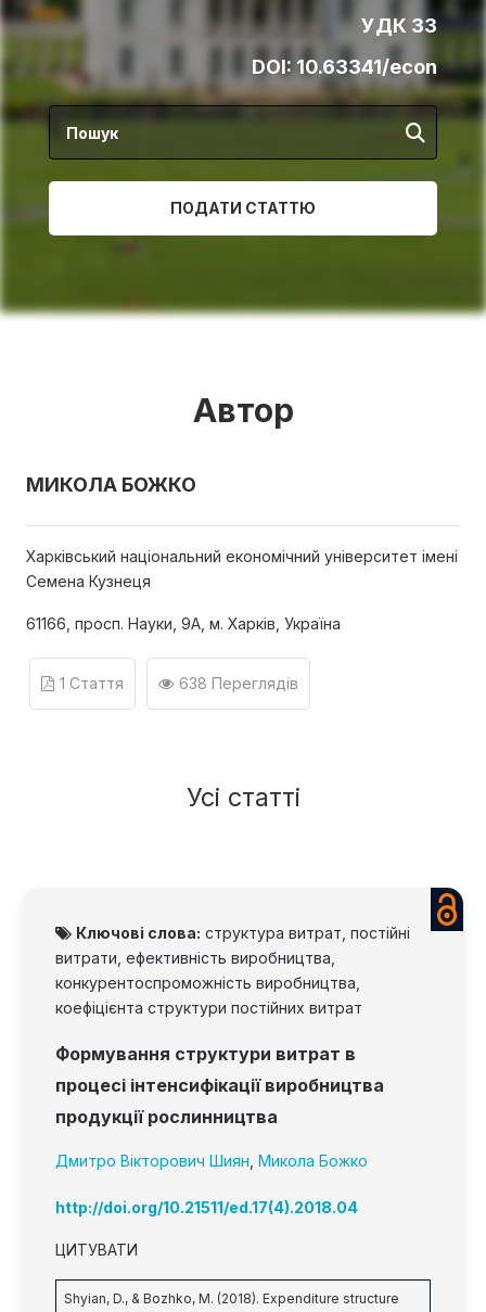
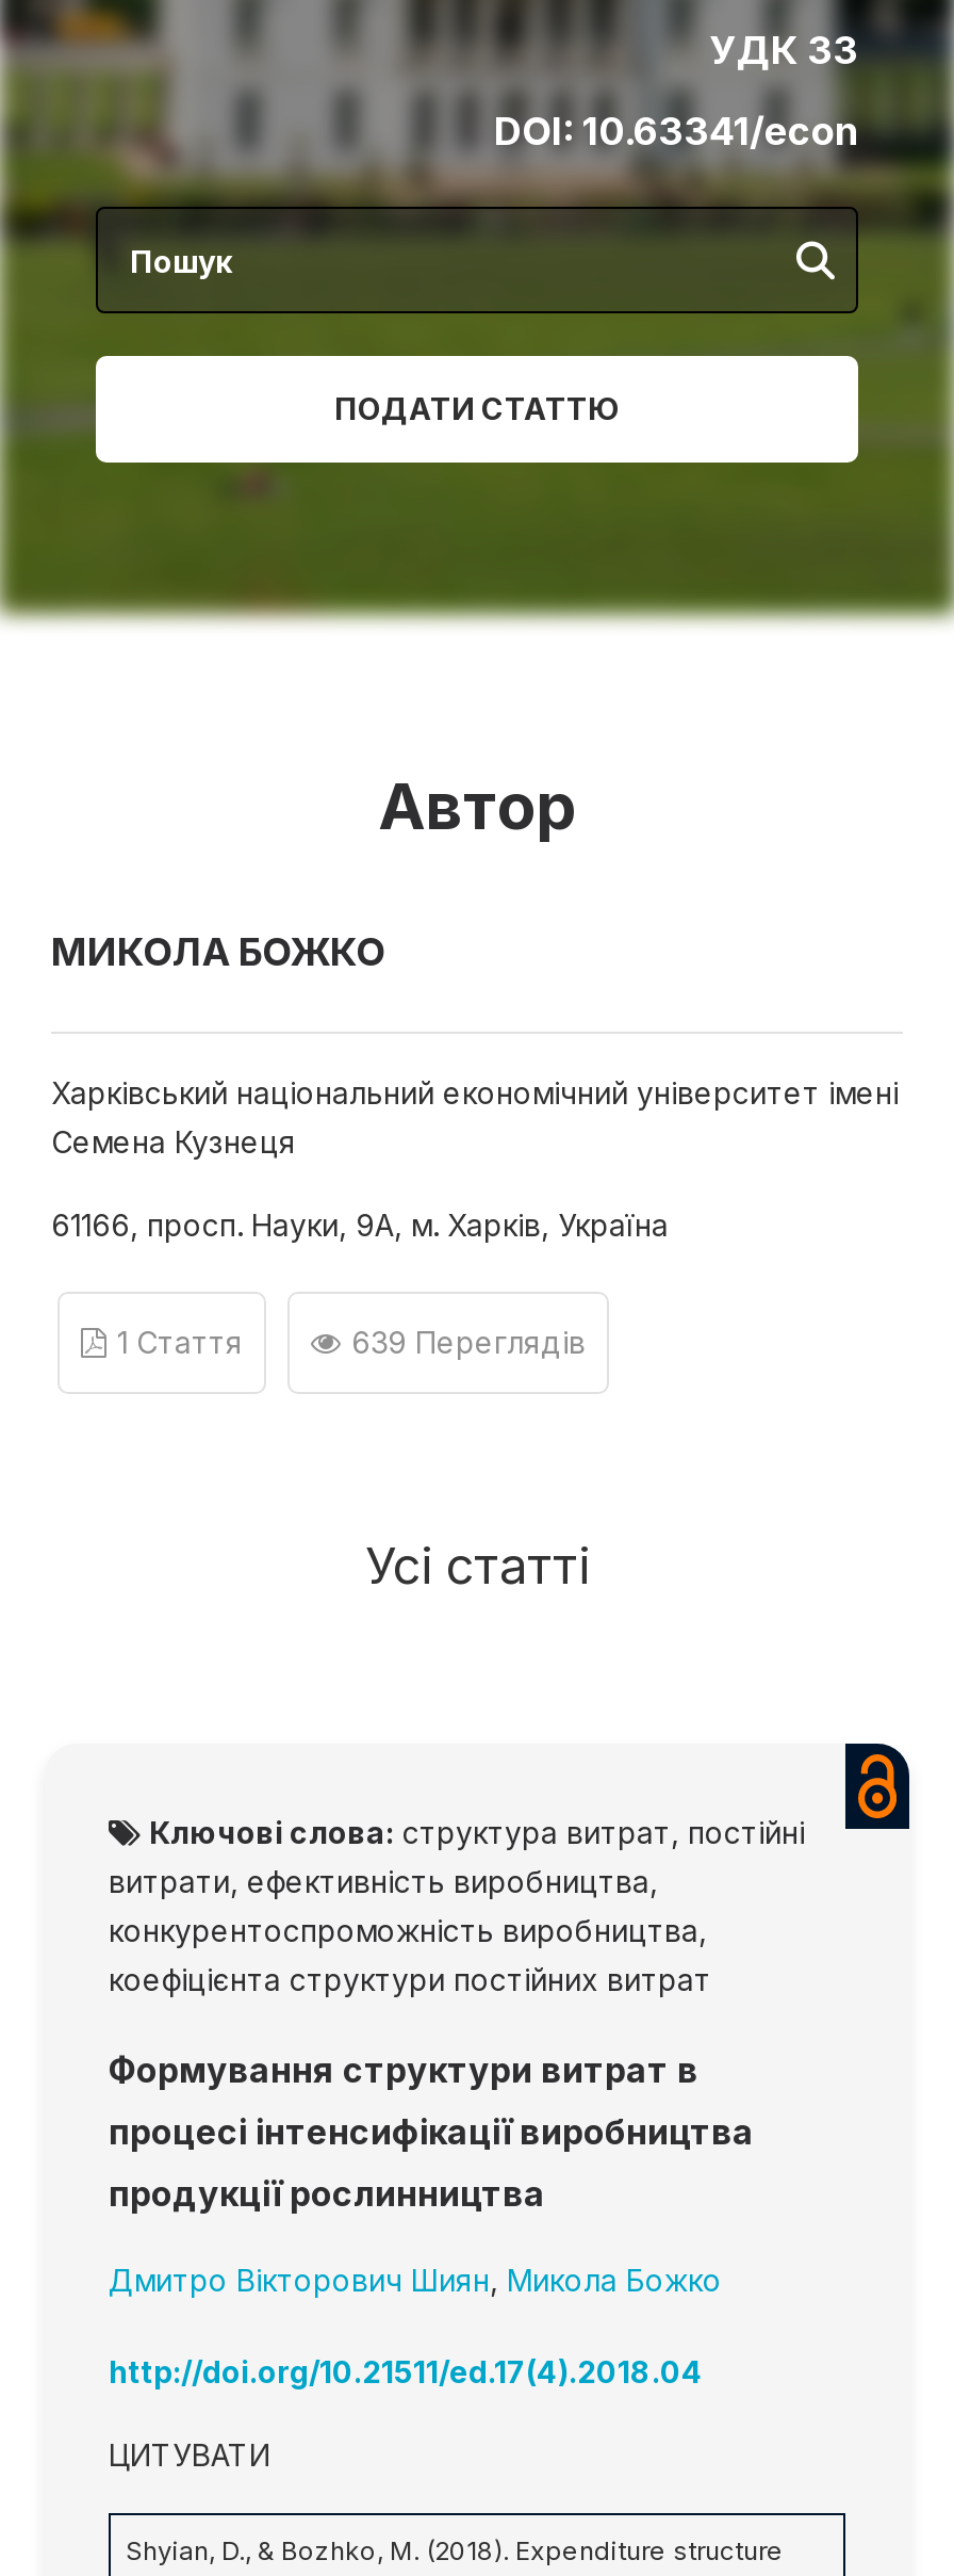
- 638 Переглядів
+ 639 Переглядів
